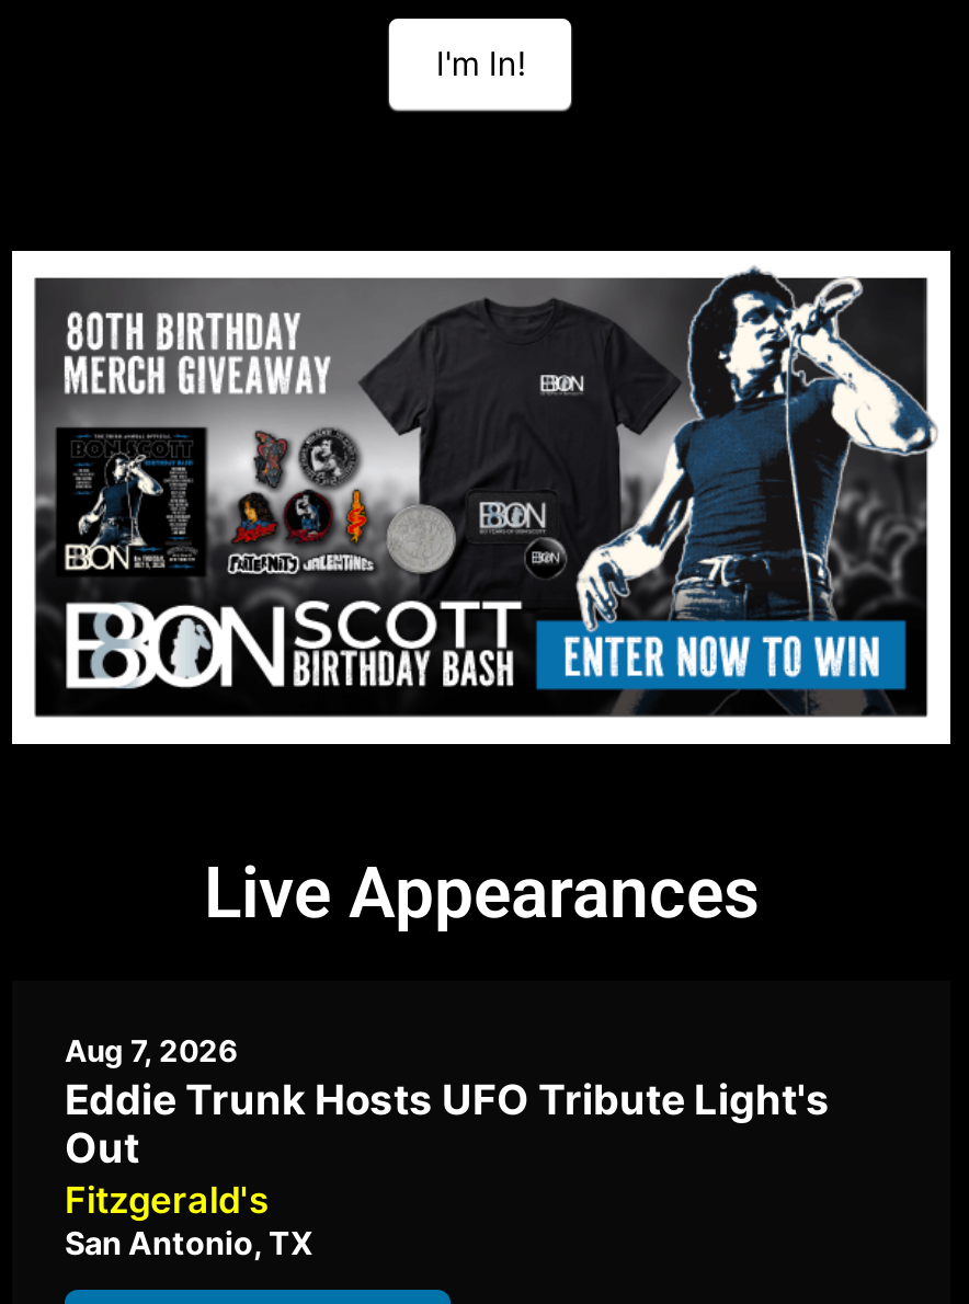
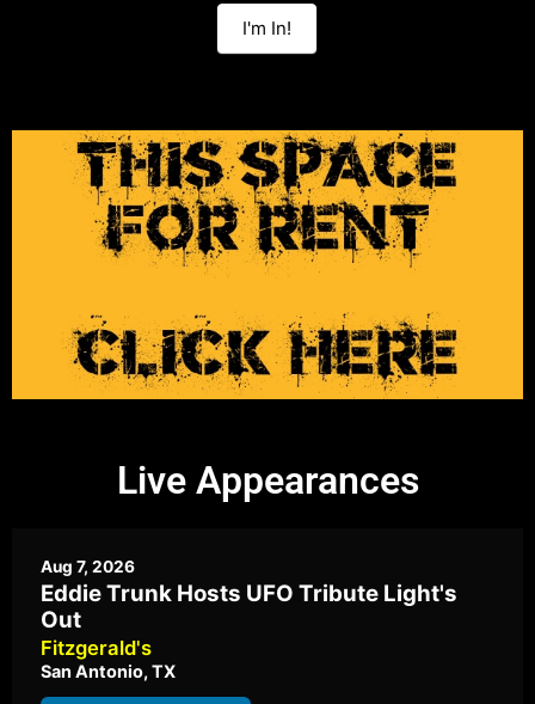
- [image]
+ [image]
